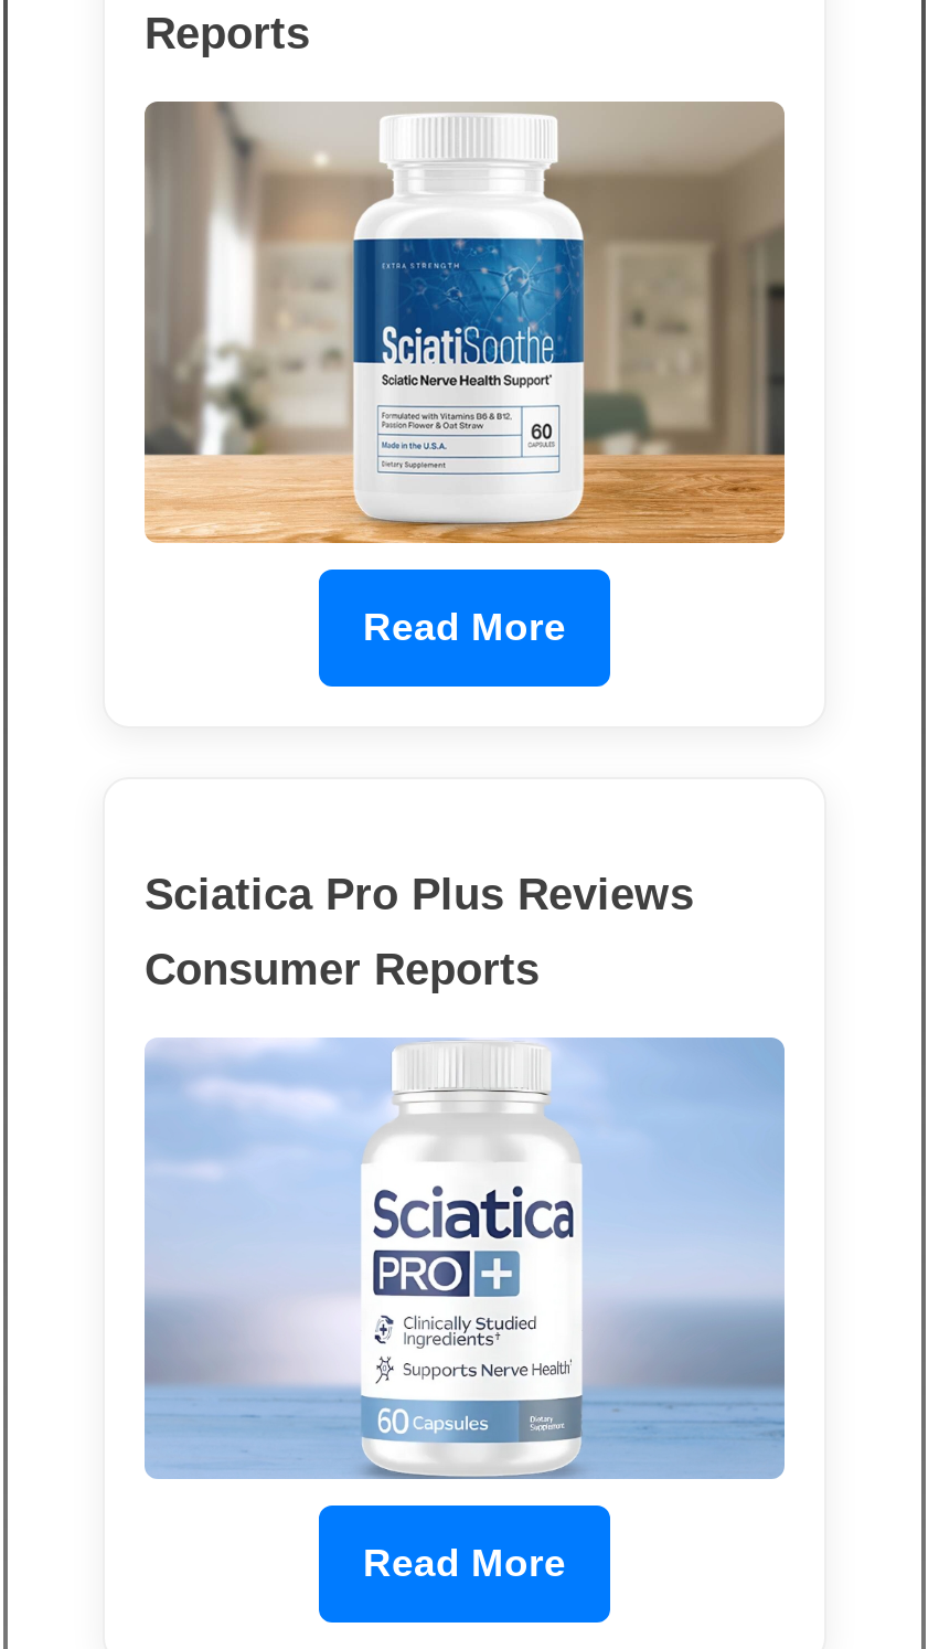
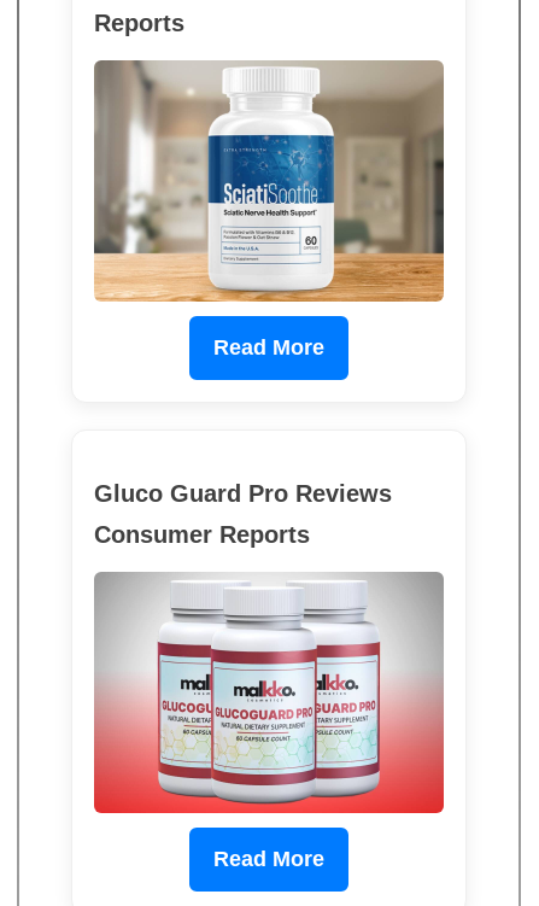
- Sciatica Pro Plus Reviews
+ Gluco Guard Pro Reviews

- [image]
+ [image]
